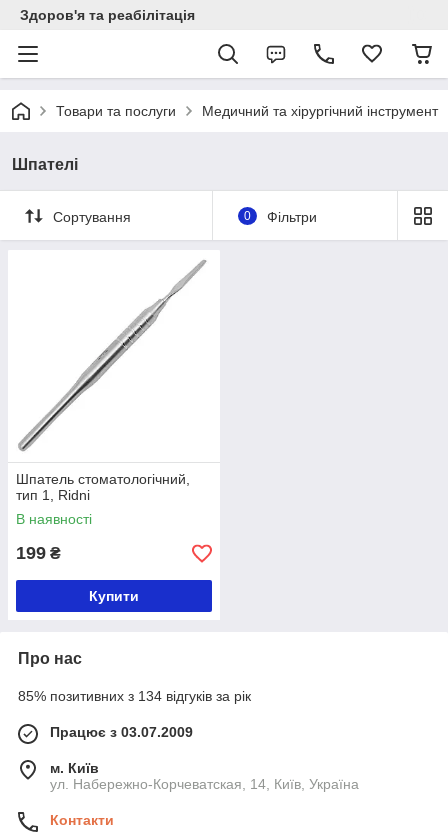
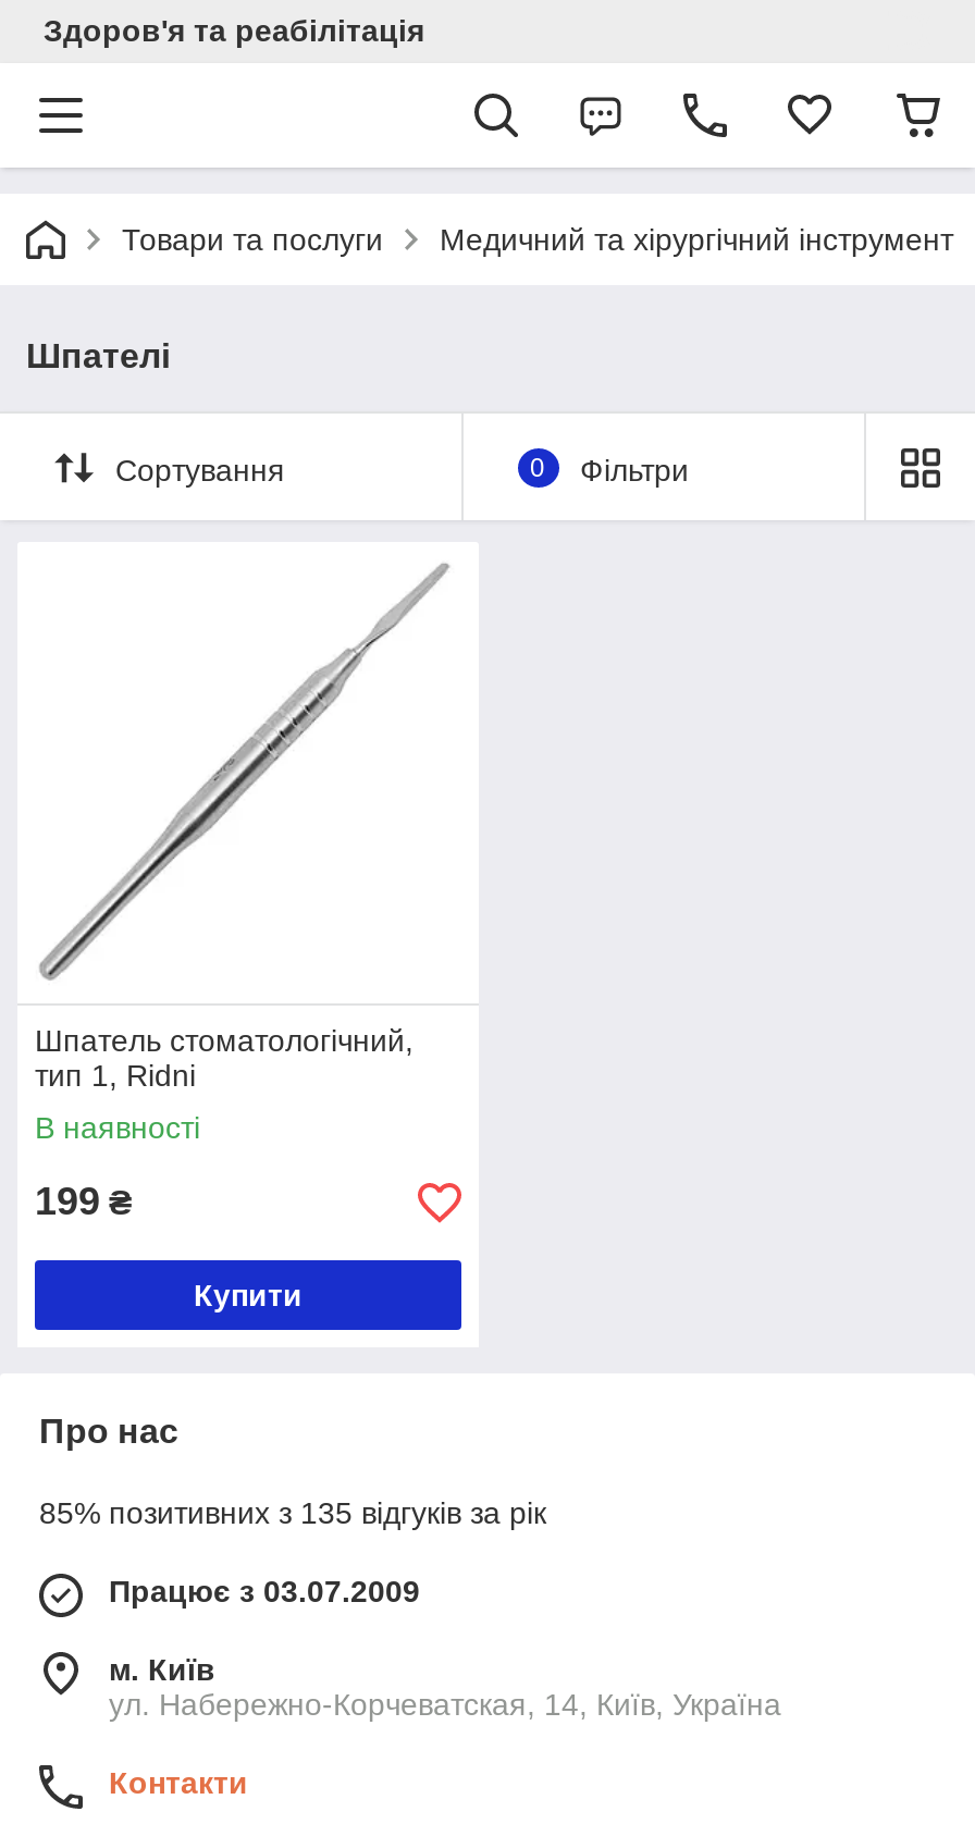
- 85% позитивних з 134 відгуків за рік
+ 85% позитивних з 135 відгуків за рік
